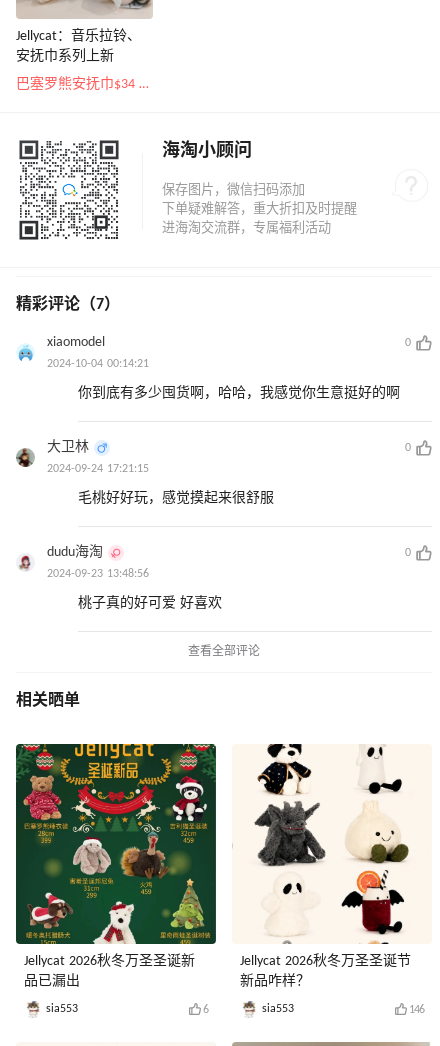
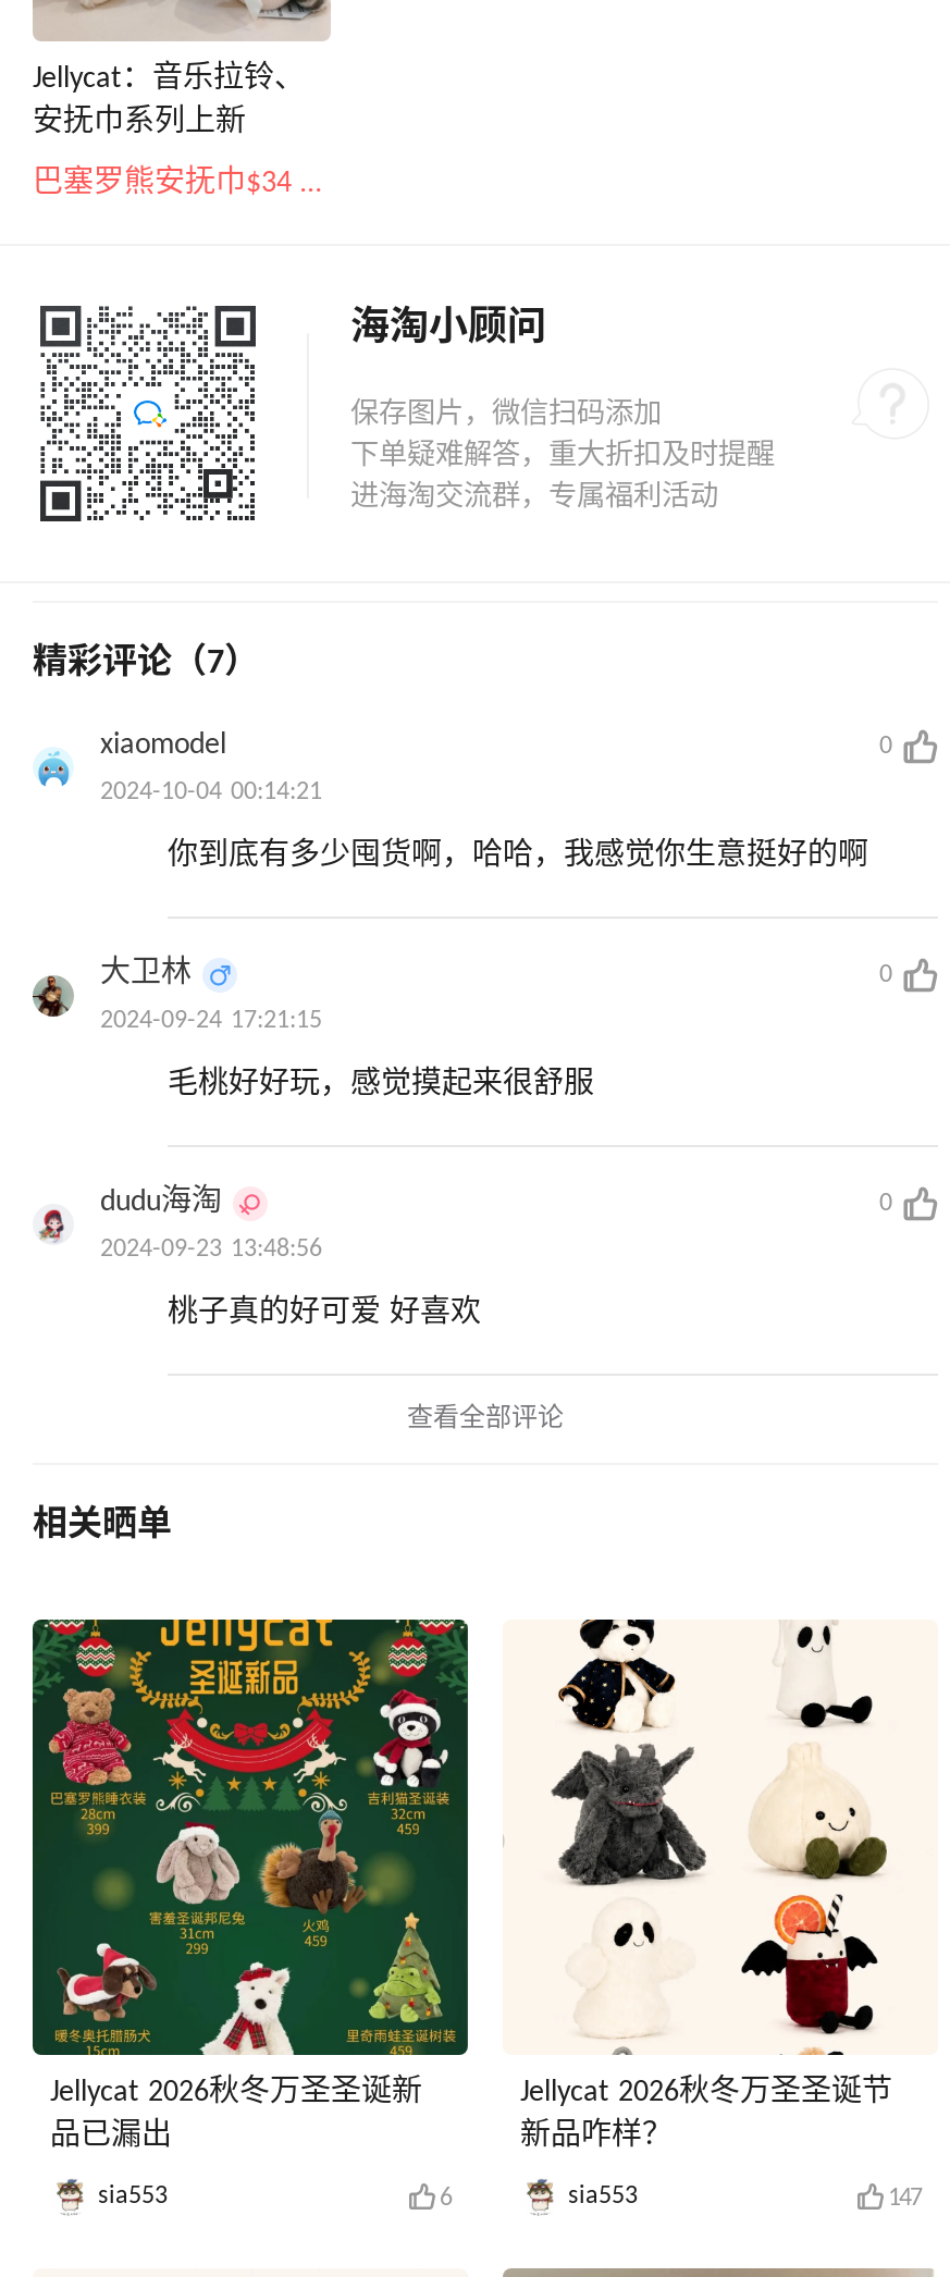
- 146
+ 147
